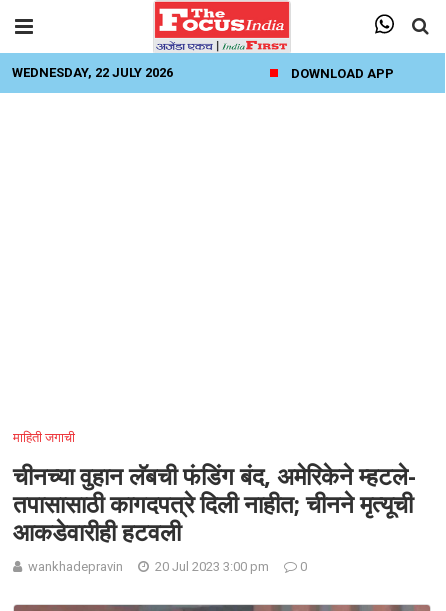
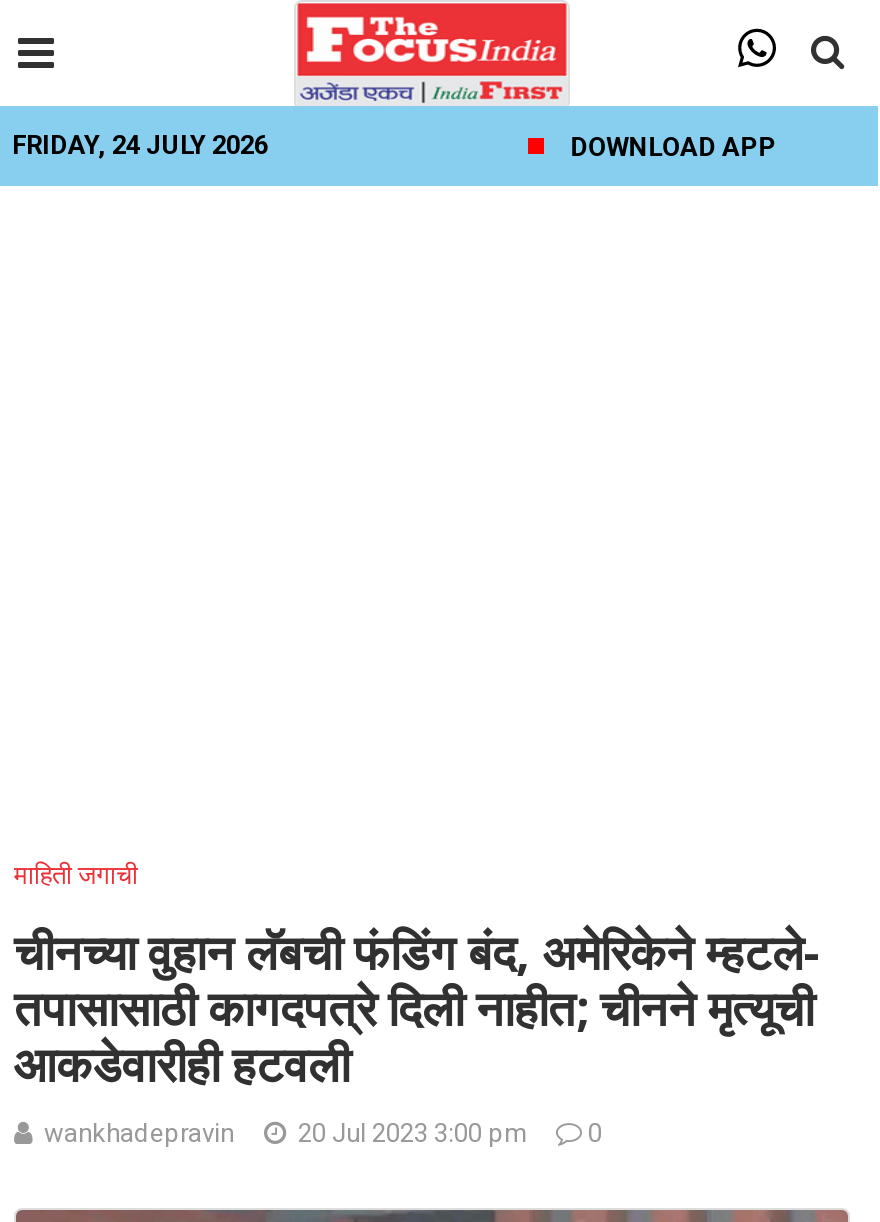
- WEDNESDAY, 22 JULY 2026
+ FRIDAY, 24 JULY 2026
